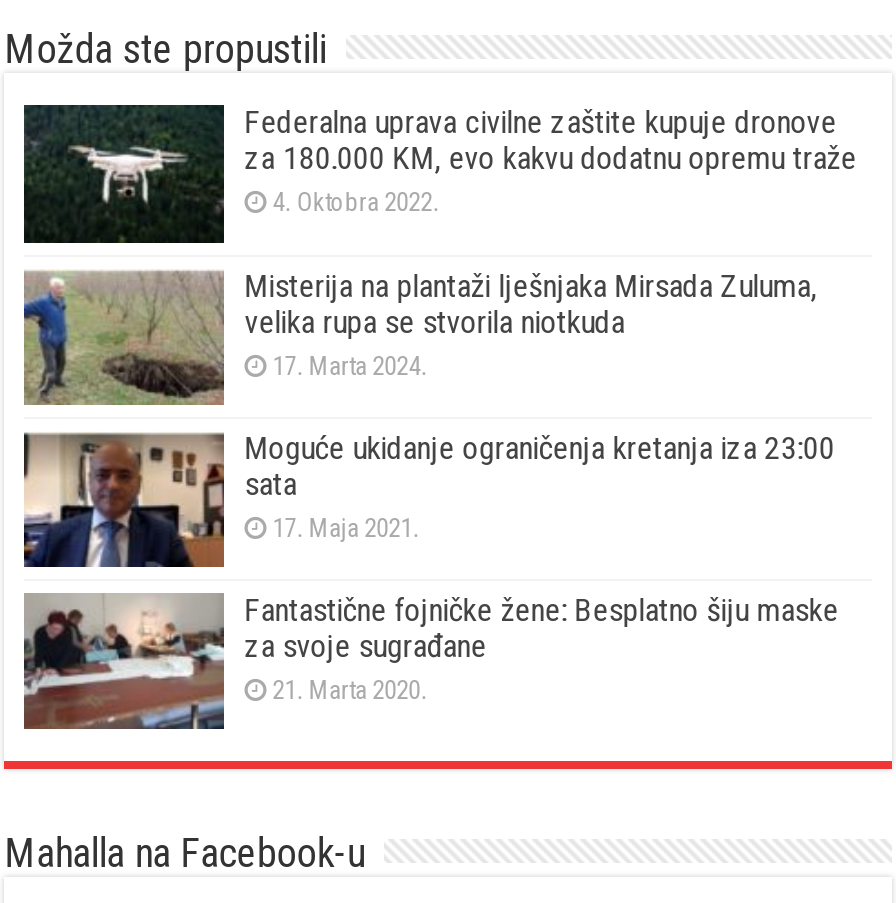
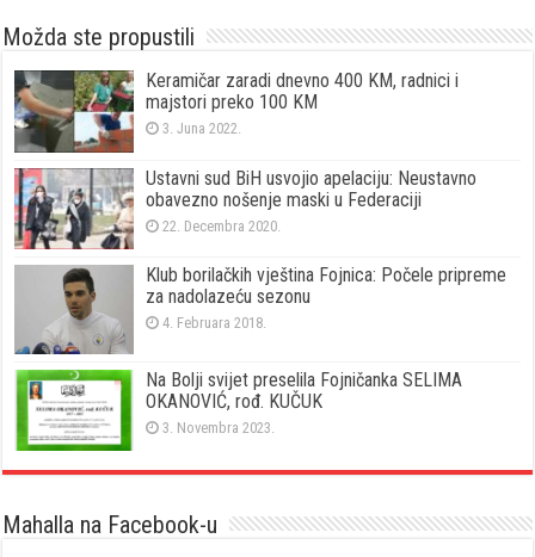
- [image]
- Federalna uprava civilne zaštite kupuje dronove
- za 180.000 KM, evo kakvu dodatnu opremu traže
- 4. Oktobra 2022.
+ [image]
+ Keramičar zaradi dnevno 400 KM, radnici i
+ majstori preko 100 KM
+ 3. Juna 2022.

- [image]
- Misterija na plantaži lješnjaka Mirsada Zuluma,
- velika rupa se stvorila niotkuda
- 17. Marta 2024.
+ [image]
+ Ustavni sud BiH usvojio apelaciju: Neustavno
+ obavezno nošenje maski u Federaciji
+ 22. Decembra 2020.

- [image]
- Moguće ukidanje ograničenja kretanja iza 23:00
- sata
- 17. Maja 2021.
+ [image]
+ Klub borilačkih vještina Fojnica: Počele pripreme
+ za nadolazeću sezonu
+ 4. Februara 2018.

- [image]
- Fantastične fojničke žene: Besplatno šiju maske
- za svoje sugrađane
- 21. Marta 2020.
+ [image]
+ Na Bolji svijet preselila Fojničanka SELIMA
+ OKANOVIĆ, rođ. KUČUK
+ 3. Novembra 2023.
